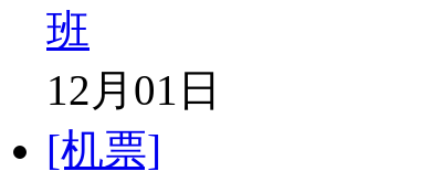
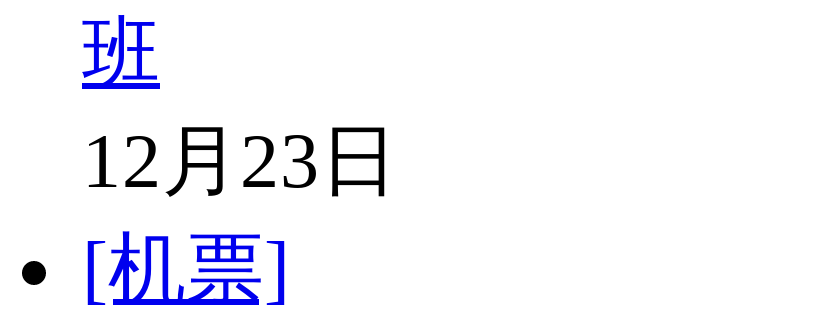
- 12月01日
+ 12月23日
